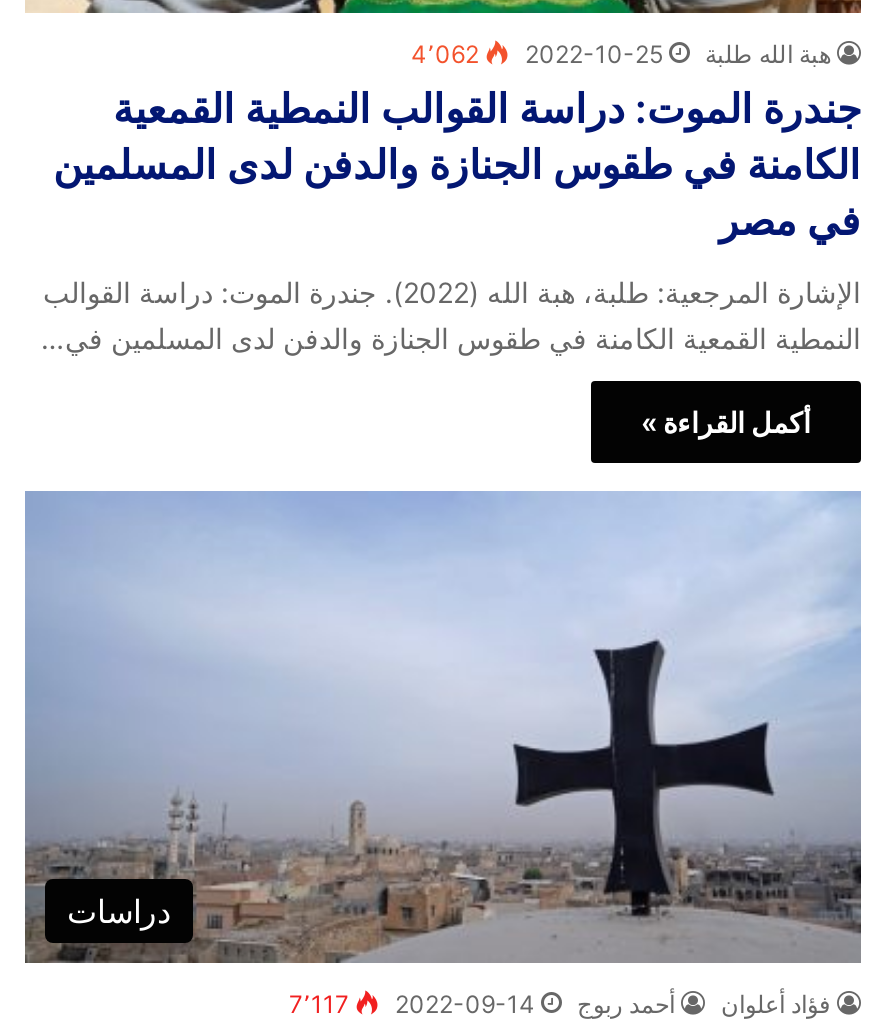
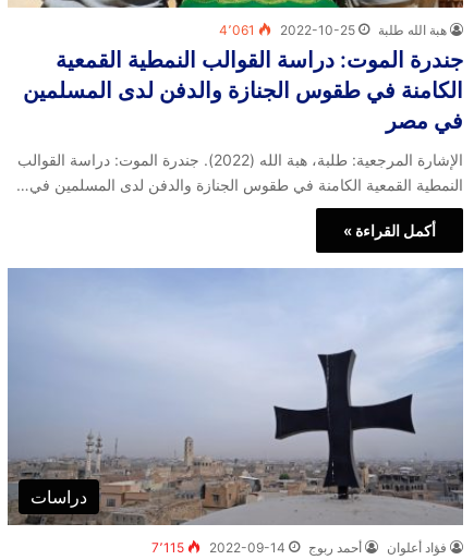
- هبة الله طلبة 2022-10-25 4٬062
+ هبة الله طلبة 2022-10-25 4٬061

- فؤاد أعلوان أحمد ربوج 2022-09-14 7٬117
+ فؤاد أعلوان أحمد ربوج 2022-09-14 7٬115
